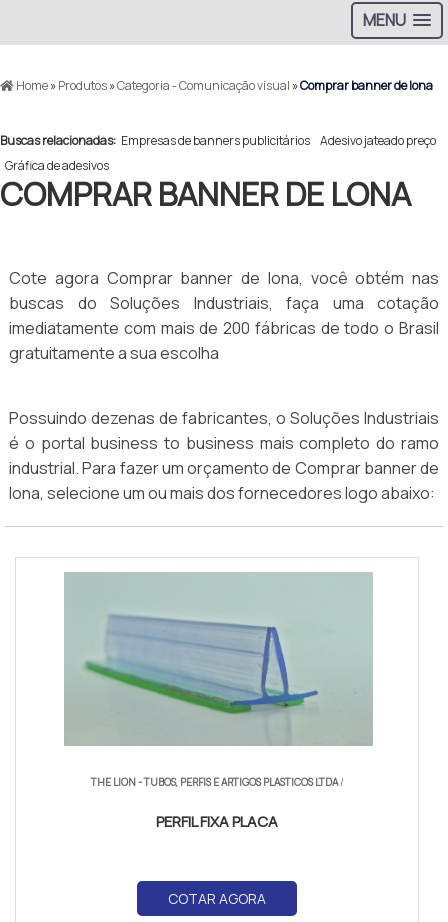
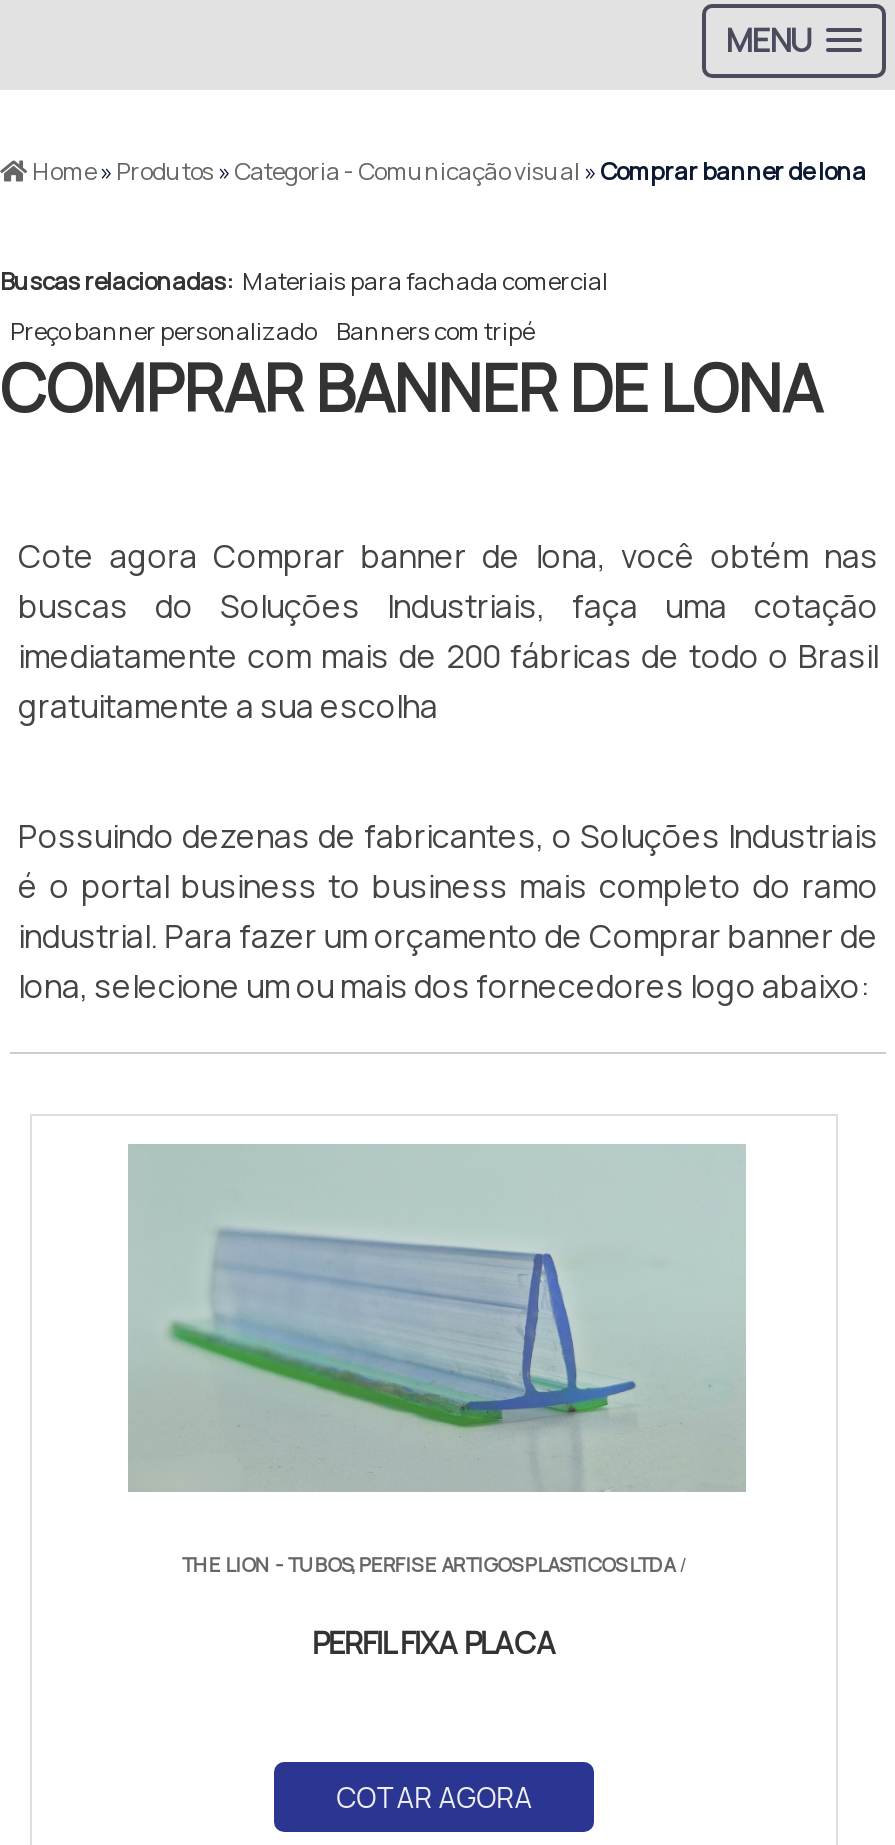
- Buscas relacionadas: Empresas de banners publicitários Adesivo jateado preço
+ Buscas relacionadas: Materiais para fachada comercial

- Gráfica de adesivos
+ Preço banner personalizado Banners com tripé
